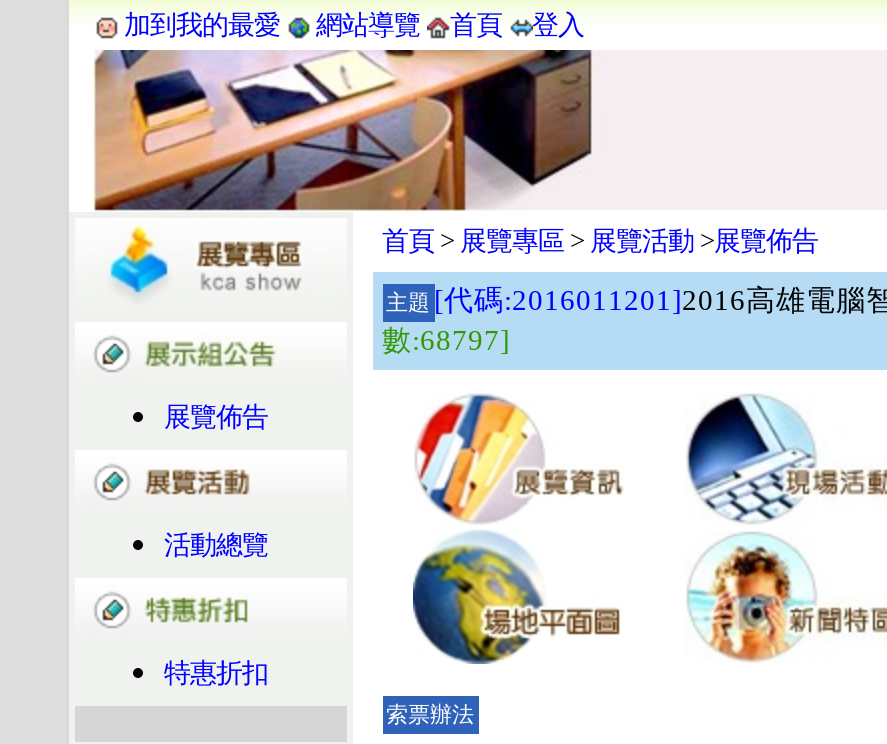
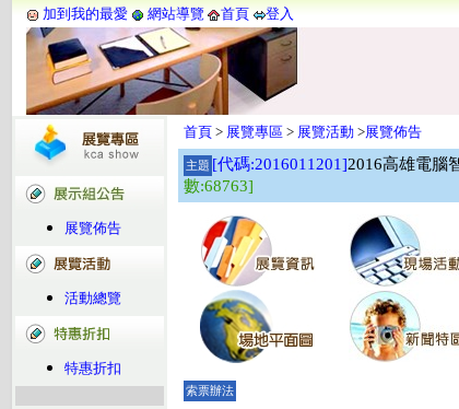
- 數:68797]
+ 數:68763]
